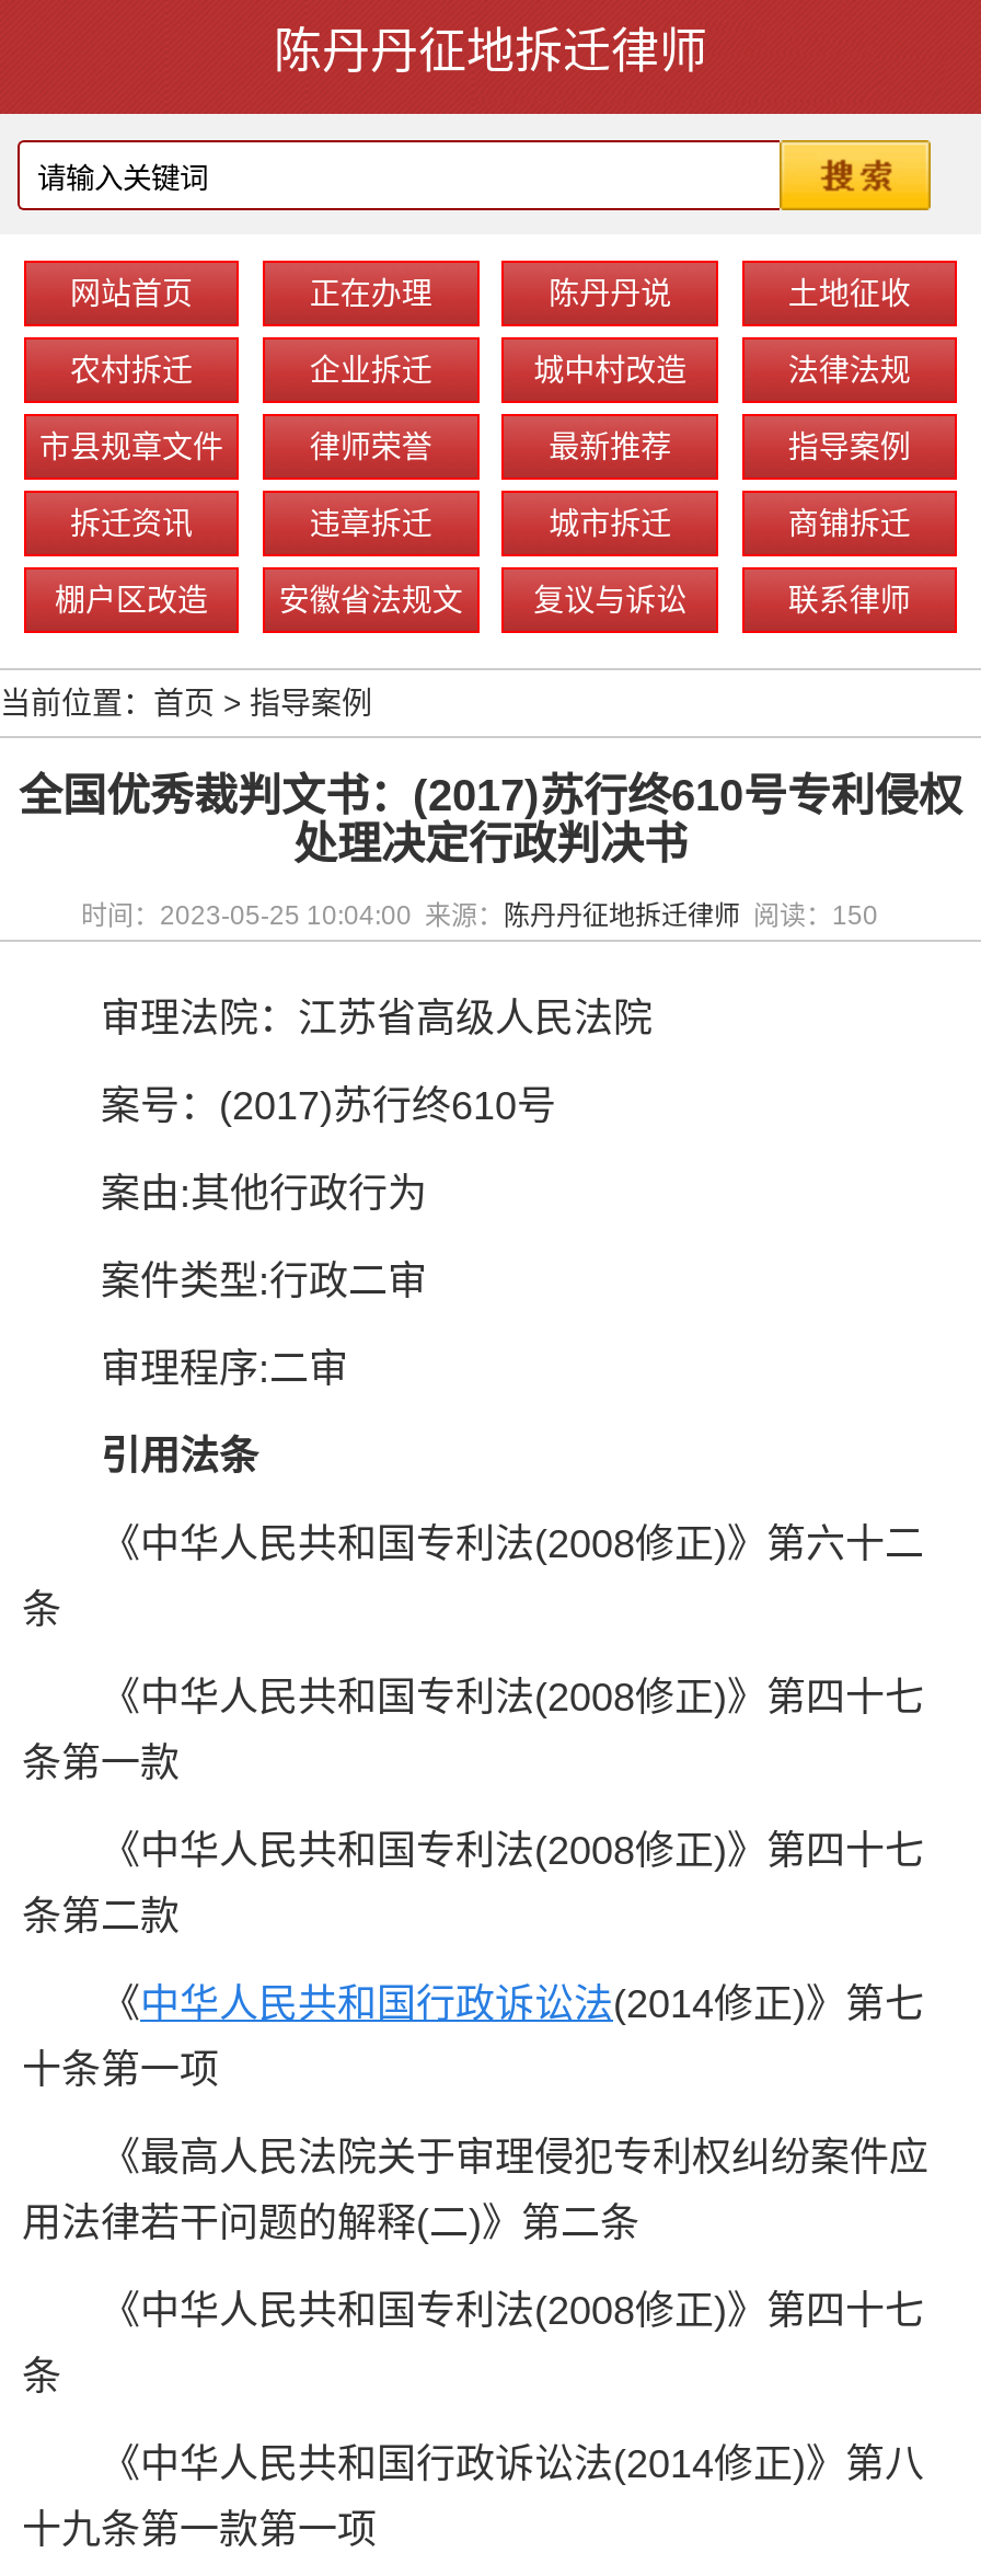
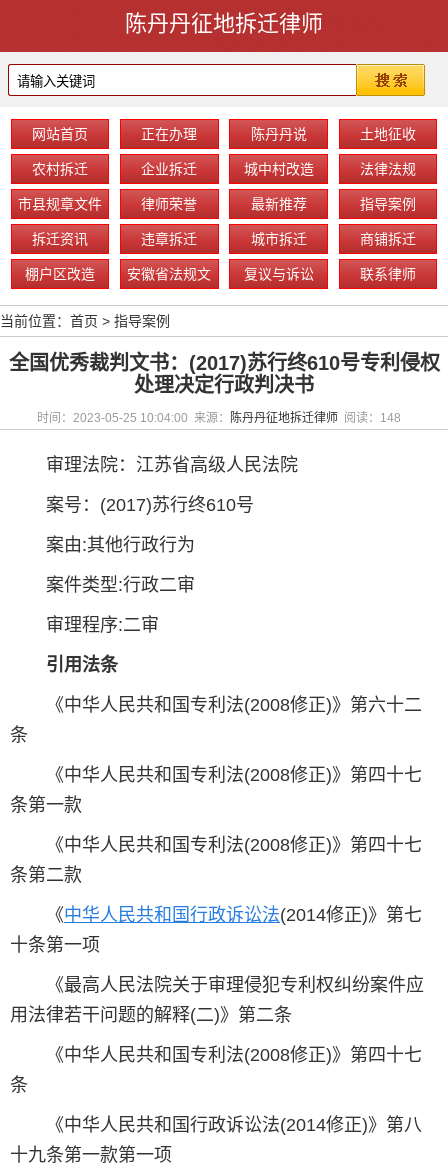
- 时间：2023-05-25 10:04:00 来源：陈丹丹征地拆迁律师阅读：150
+ 时间：2023-05-25 10:04:00 来源：陈丹丹征地拆迁律师阅读：148
